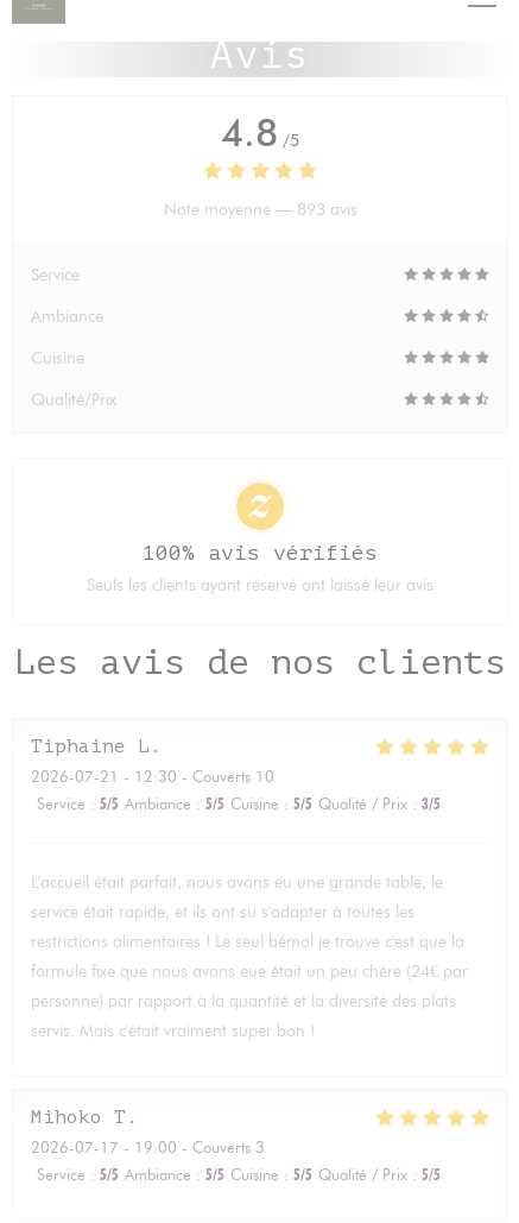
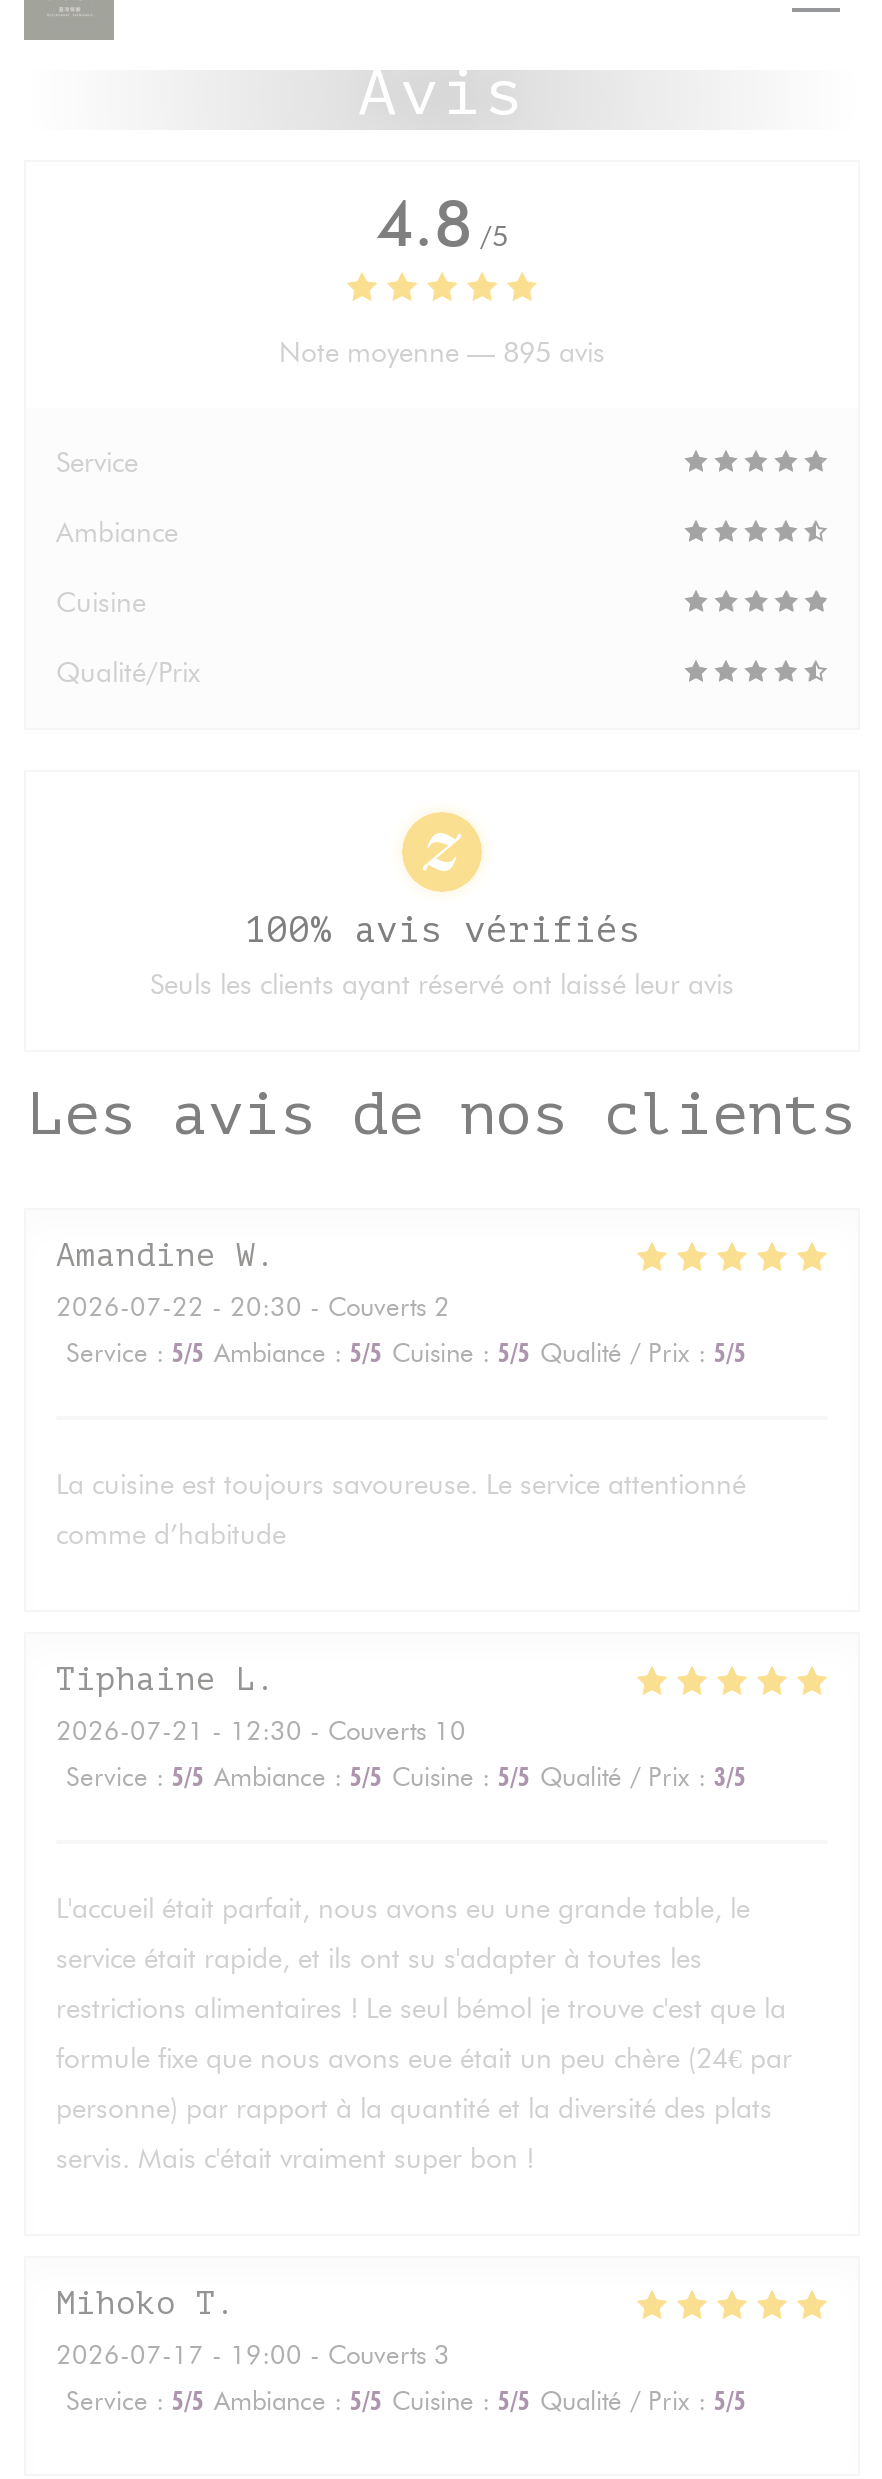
- Note moyenne — 893 avis
+ Note moyenne — 895 avis

+ Amandine W
+ 2026-07-22 - 20:30 - Couverts 2
+ Service: 5/5 Ambiance: 5/5 Cuisine: 5/5 Qualité / Prix: 5/5

+ La cuisine est toujours savoureuse. Le service attentionné
+ comme d’habitude
